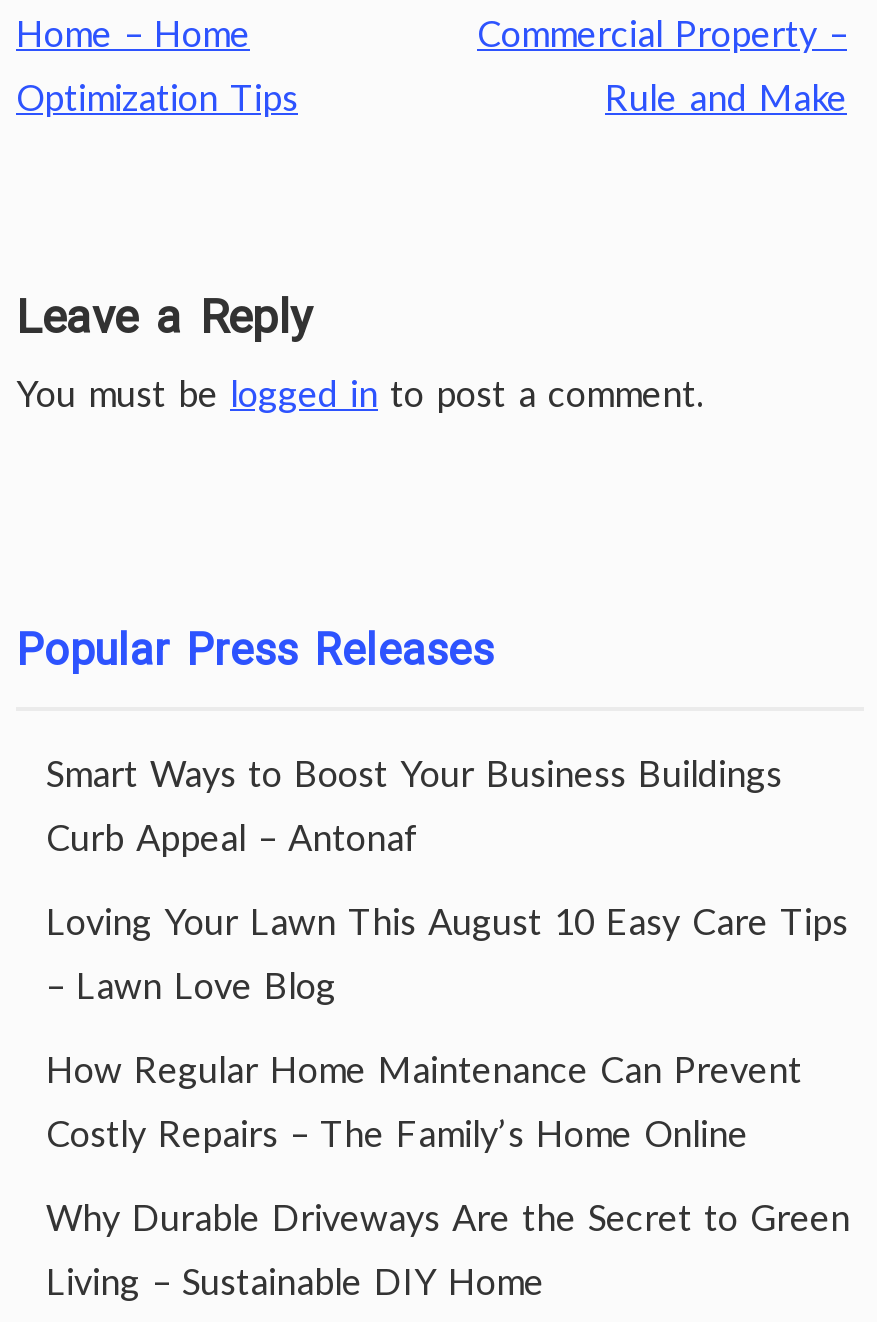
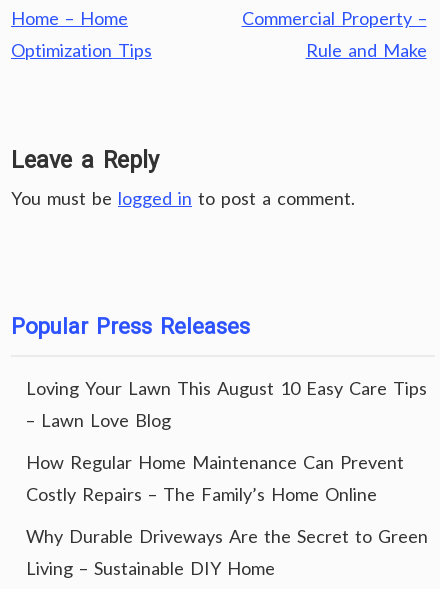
- Smart Ways to Boost Your Business Buildings
- Curb Appeal – Antonaf
